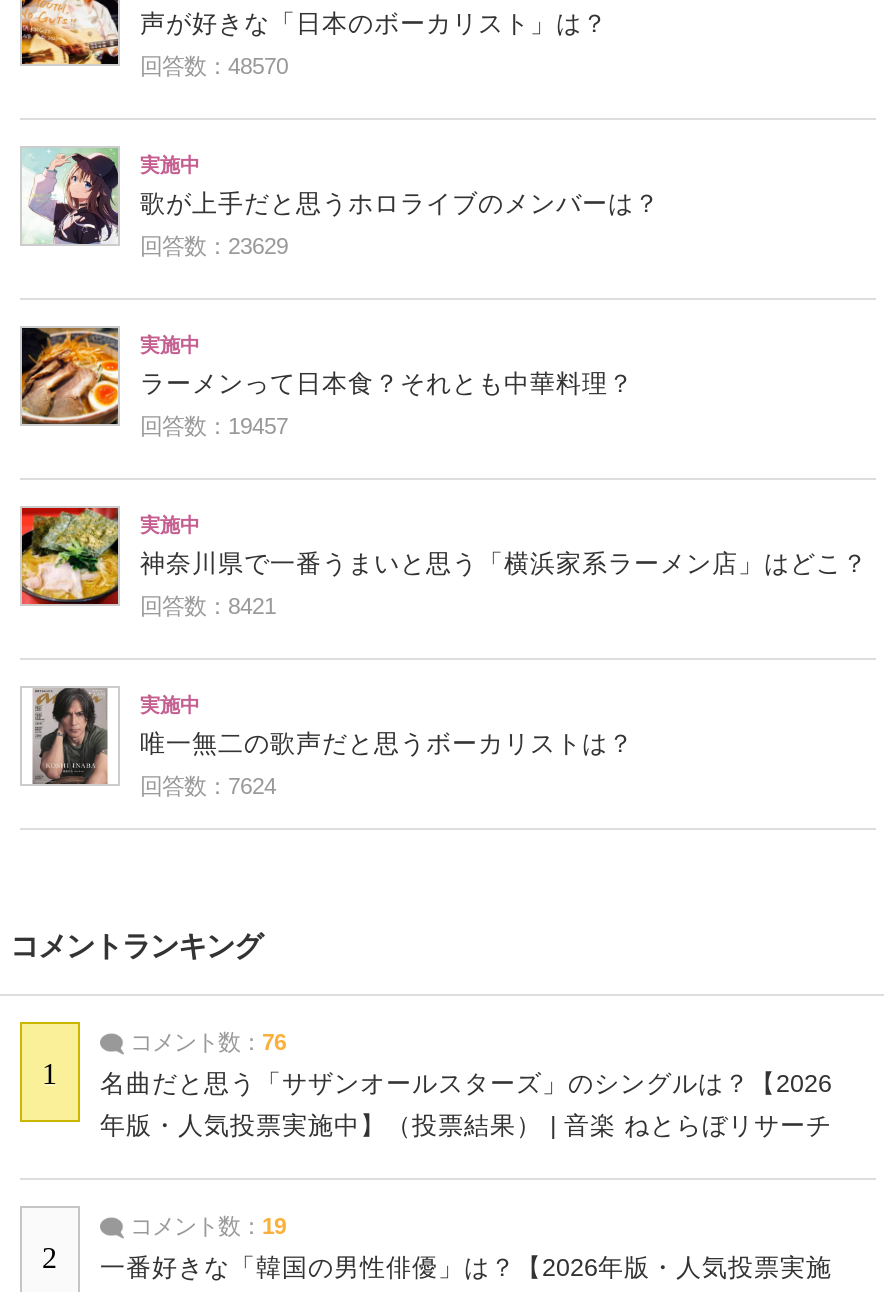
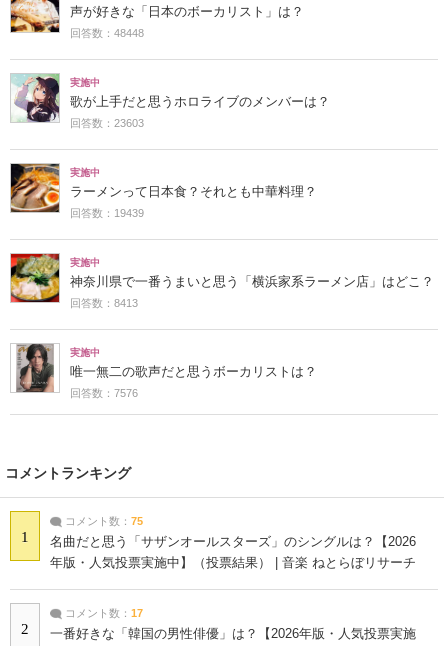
- 回答数：48570
+ 回答数：48448

- 回答数：23629
+ 回答数：23603

- 回答数：19457
+ 回答数：19439

- 回答数：8421
+ 回答数：8413

- 回答数：7624
+ 回答数：7576

- コメント数：76
+ コメント数：75

- コメント数：19
+ コメント数：17
